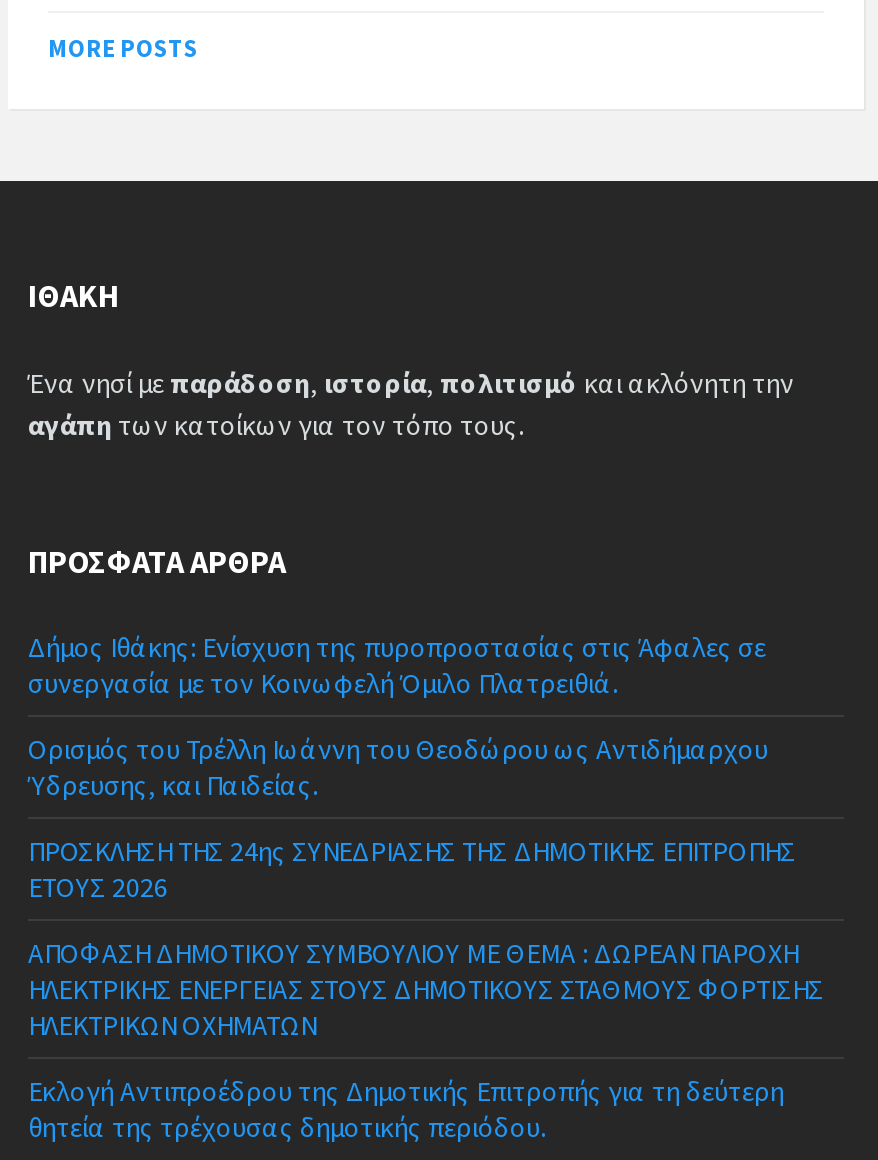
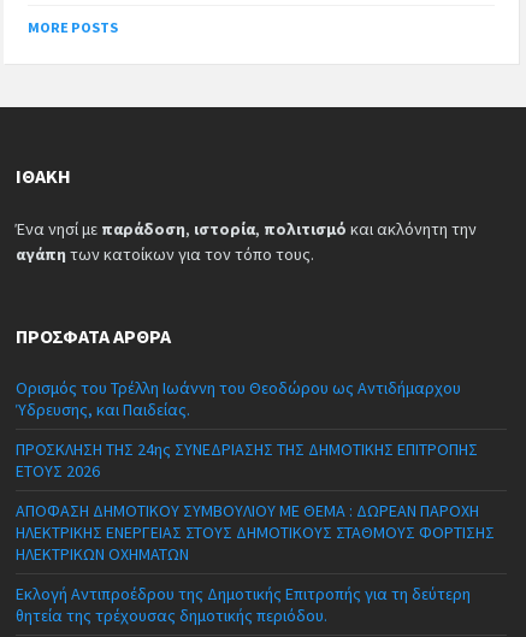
- Δήμος Ιθάκης: Ενίσχυση της πυροπροστασίας στις Άφαλες σε
- συνεργασία με τον Κοινωφελή Όμιλο Πλατρειθιά.
